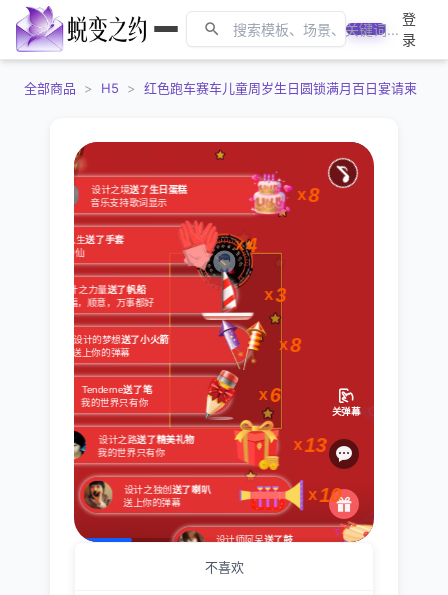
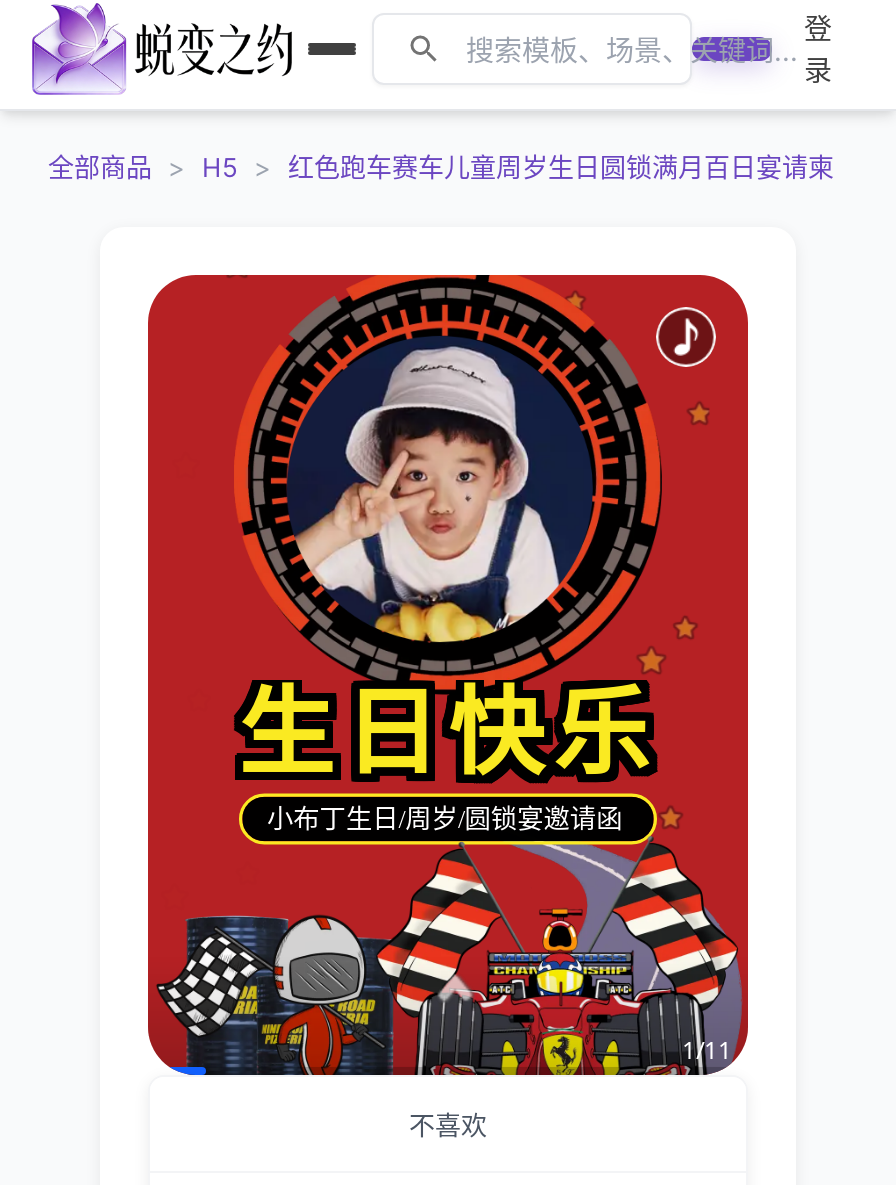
- [image]
+ [image]
